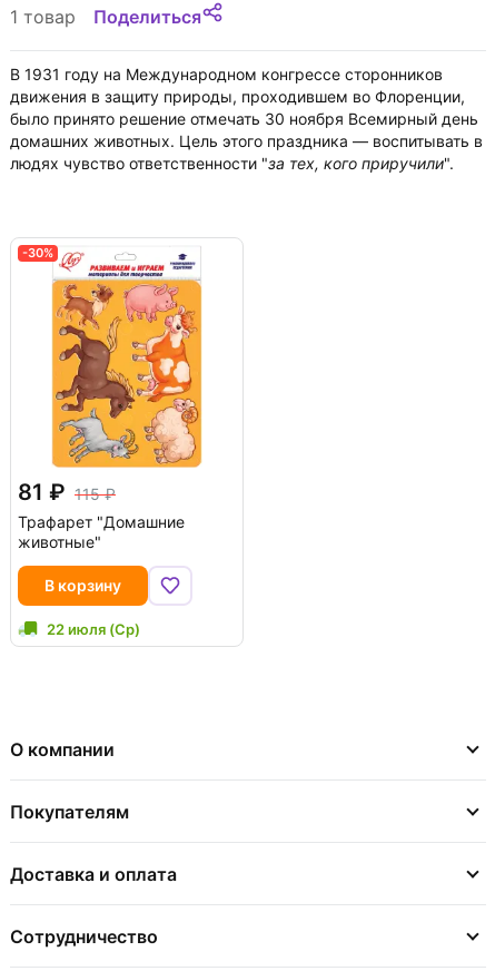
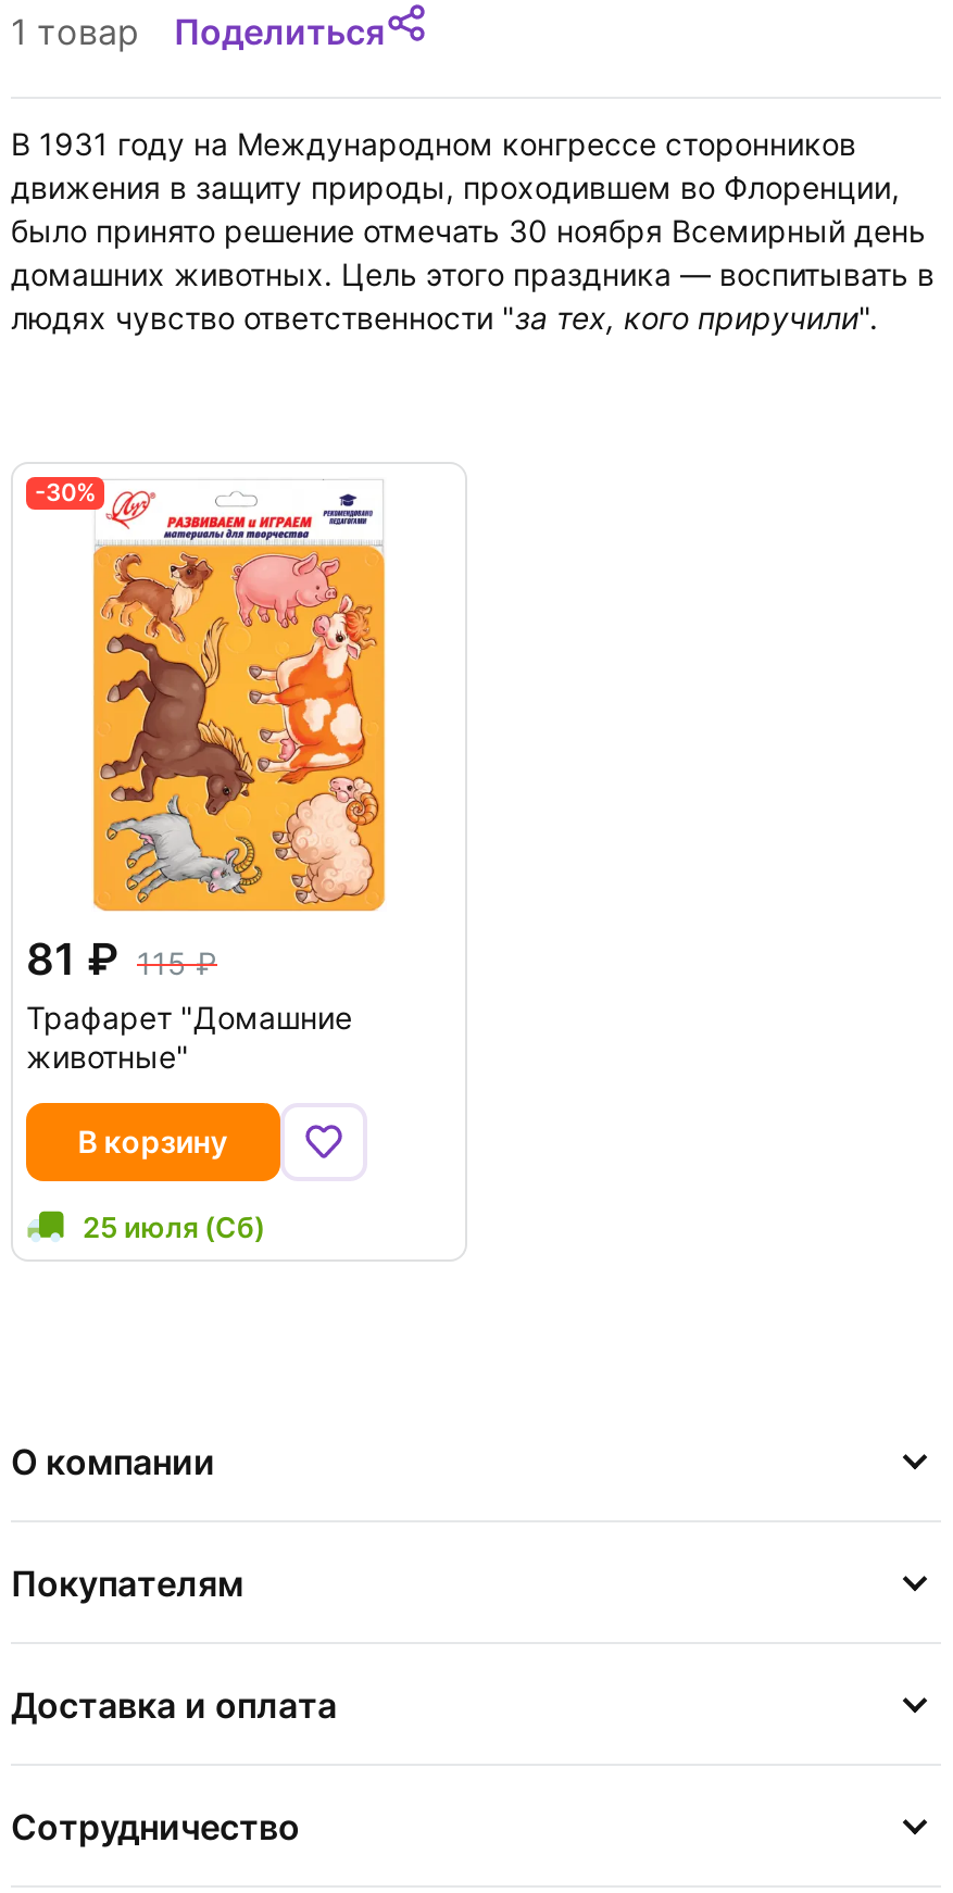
- 22 июля (Ср)
+ 25 июля (Сб)
